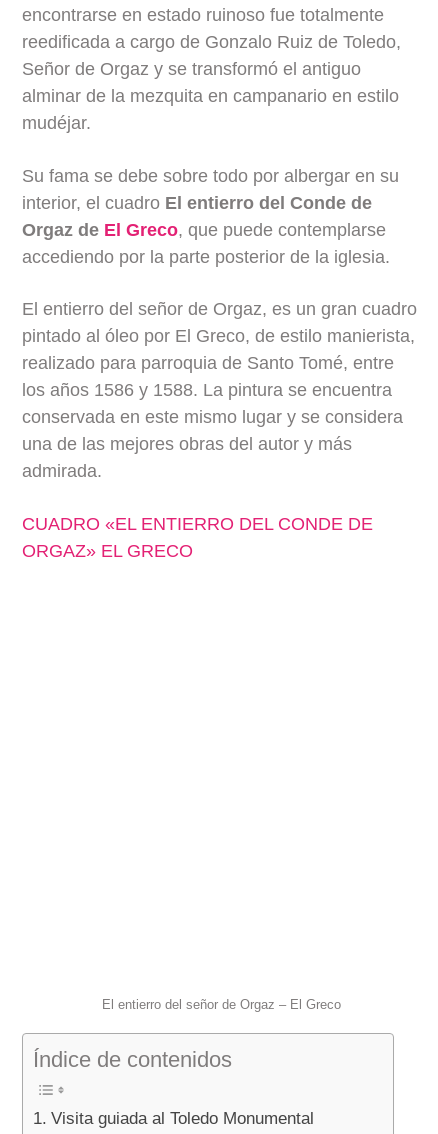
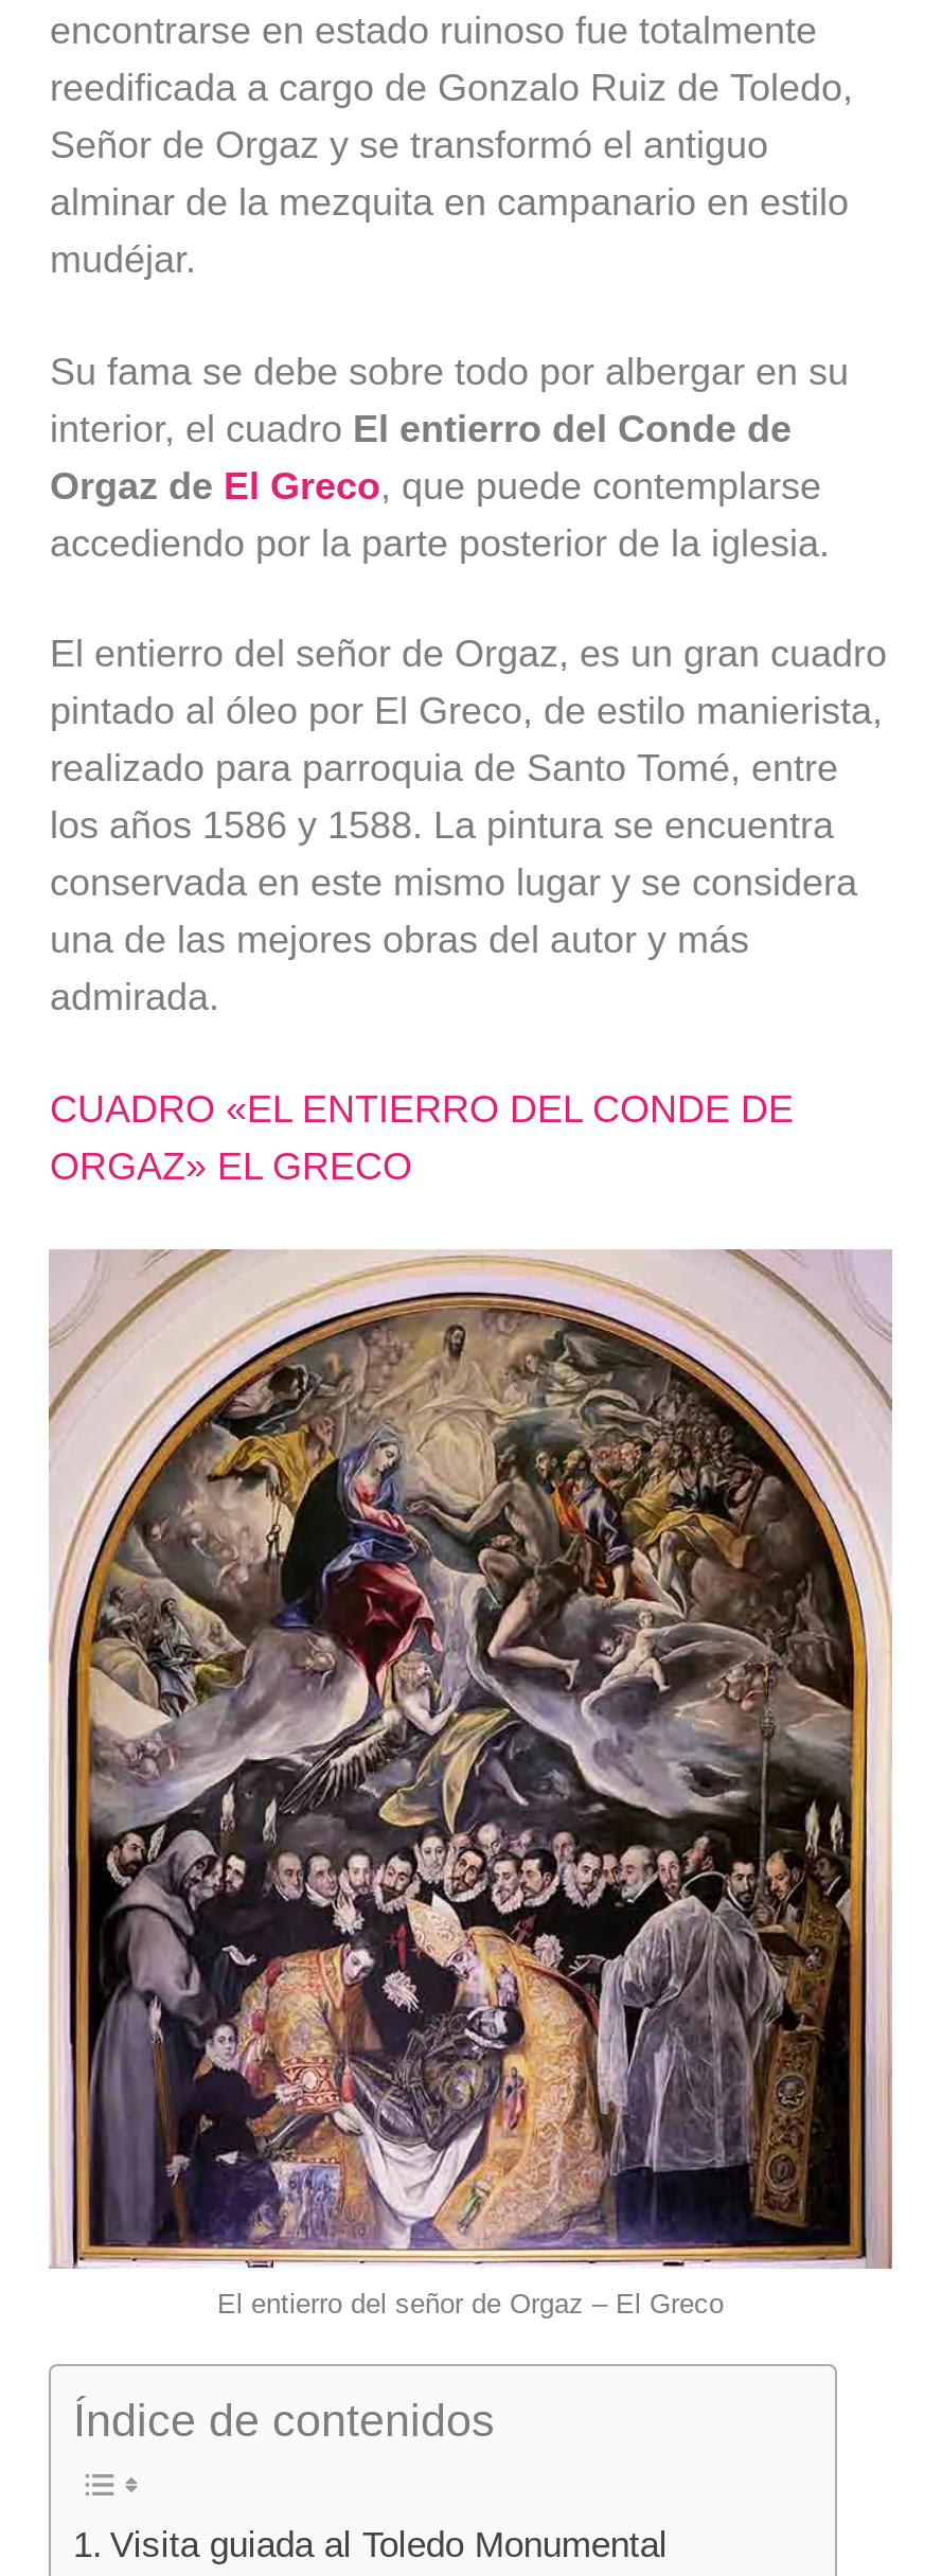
+ [image]
